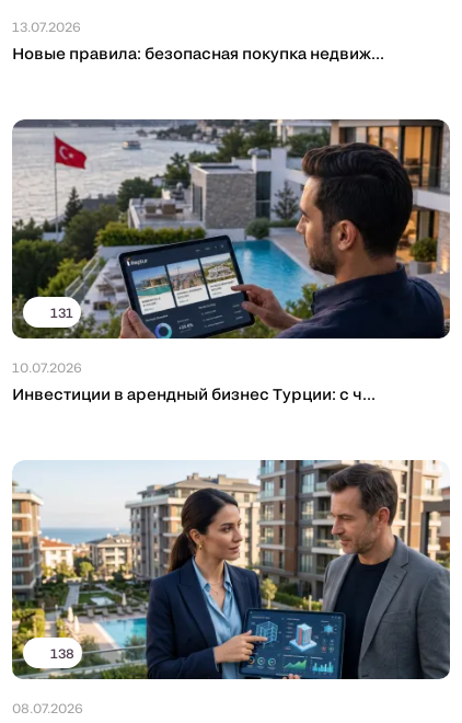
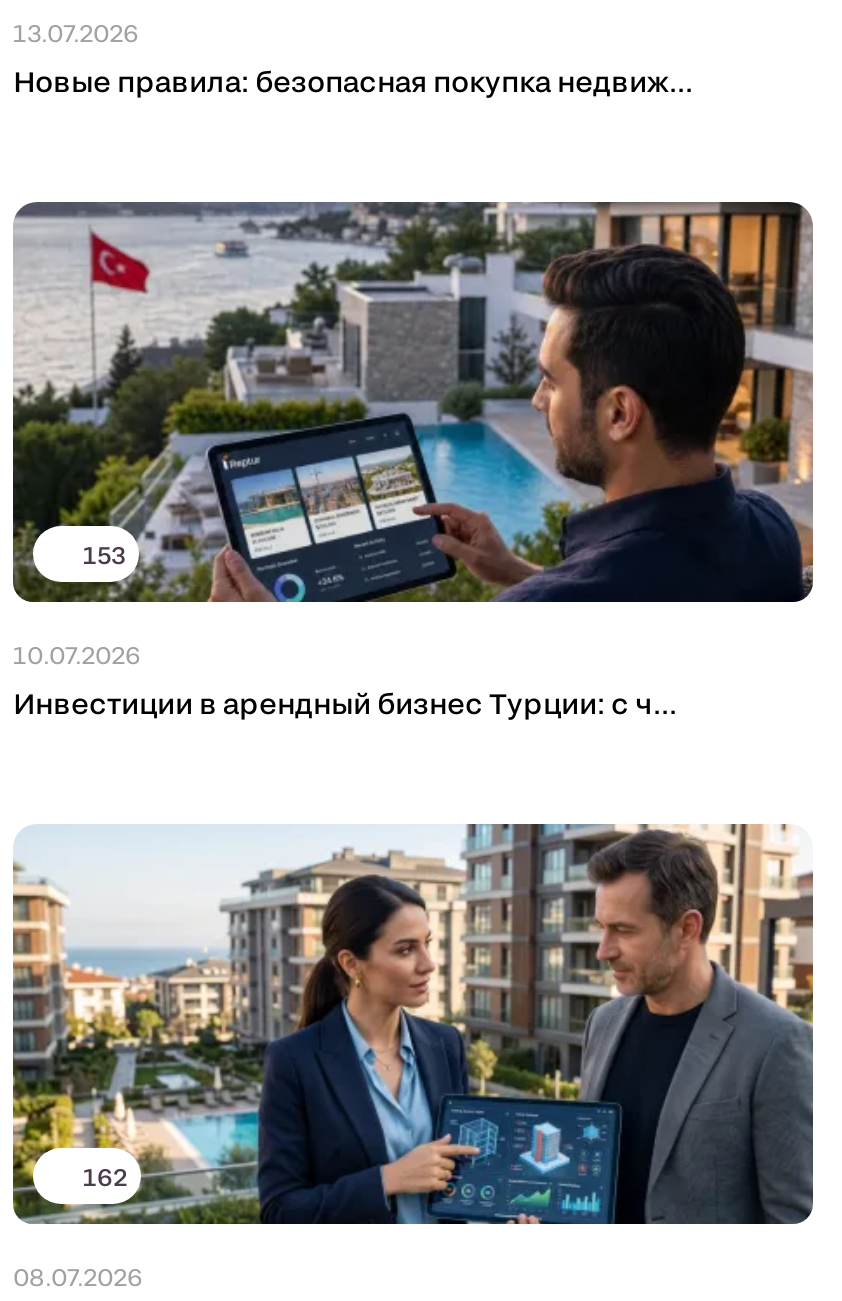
- 131
+ 153

- 138
+ 162
